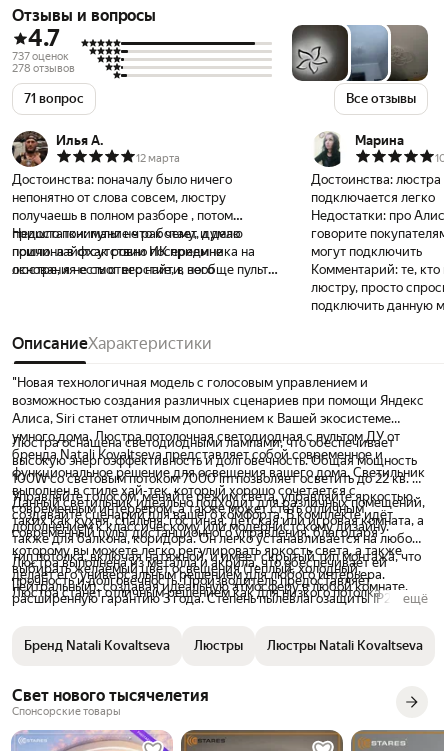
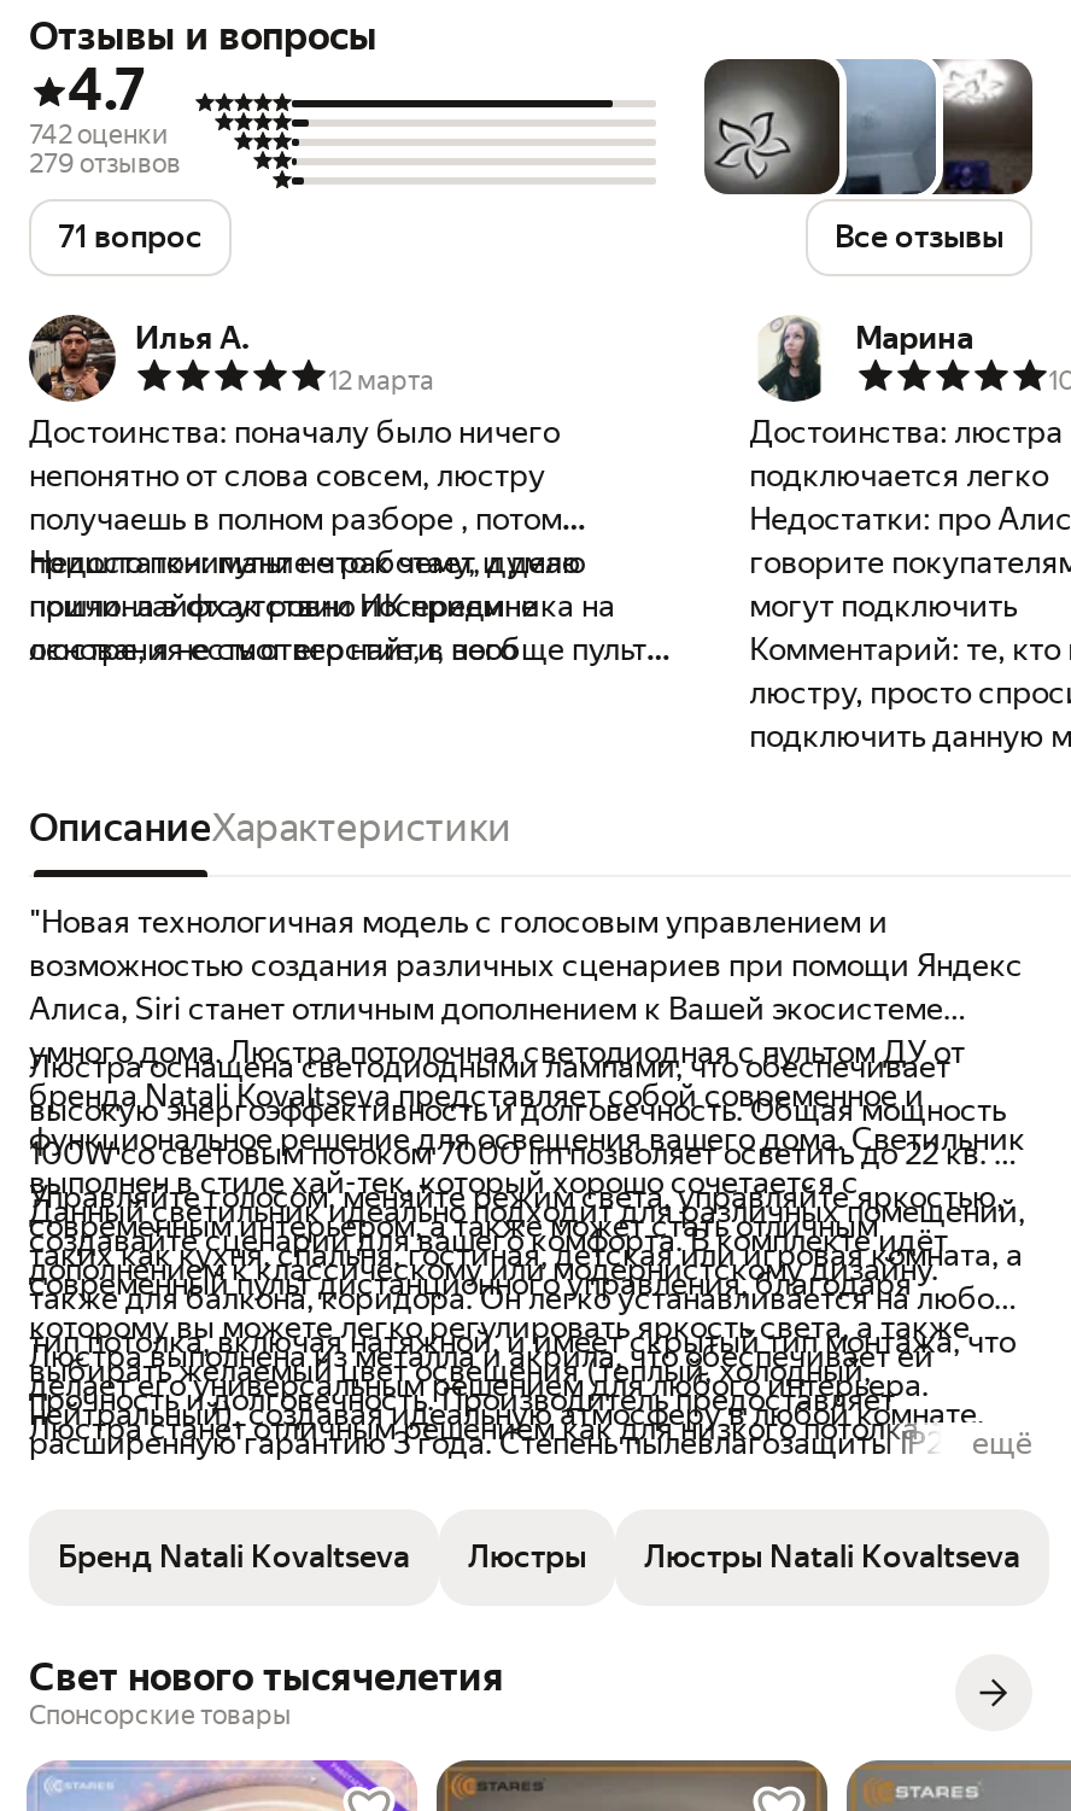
- [image]
+ [image]

- 737 оценок
- 278 отзывов
+ 742 оценки
+ 279 отзывов
